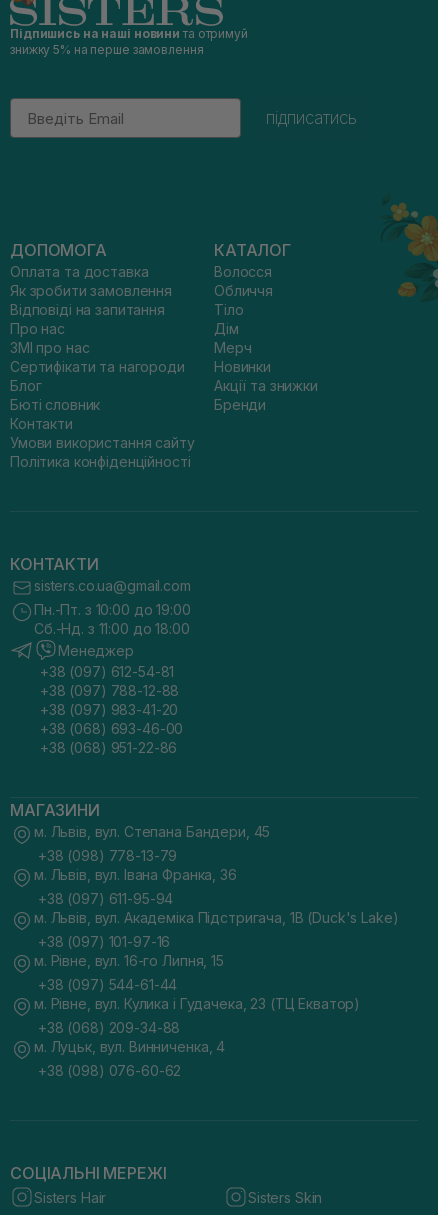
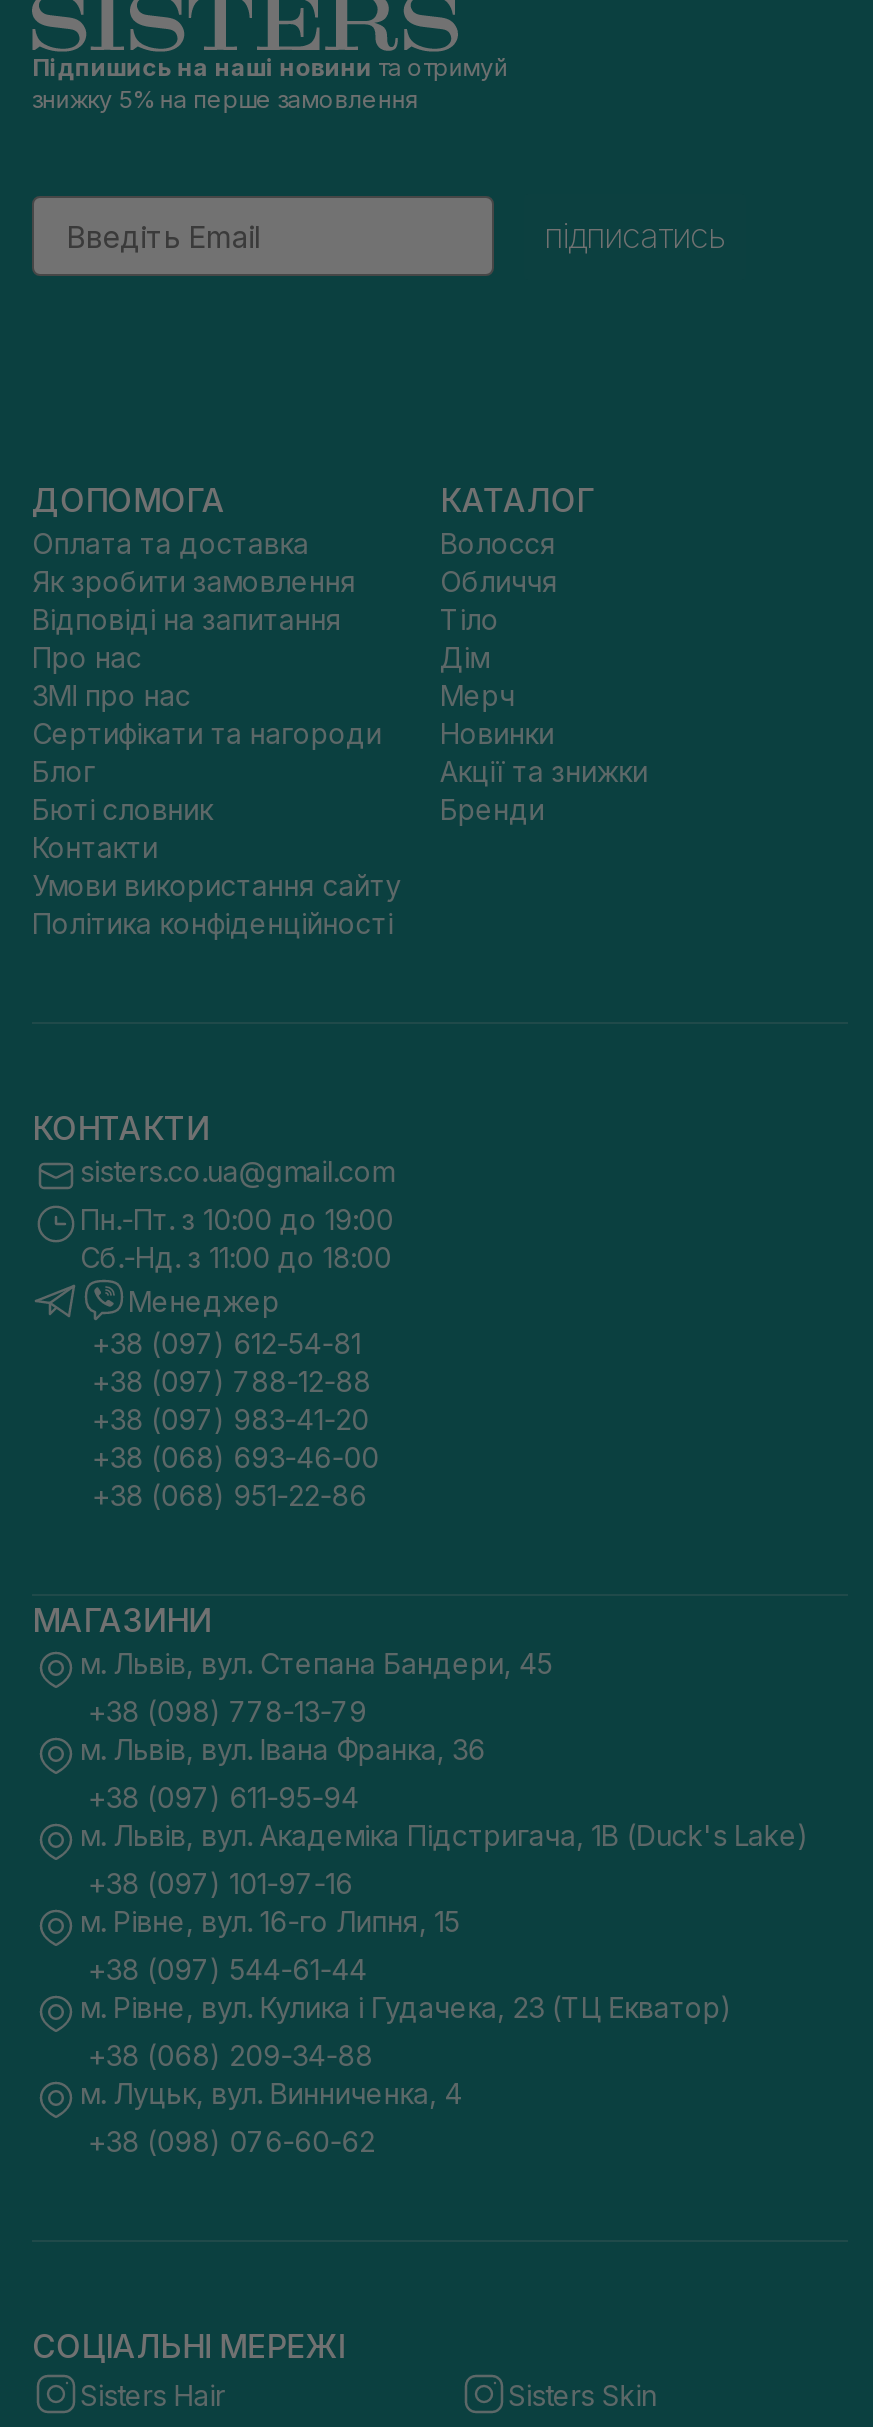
- [image]
